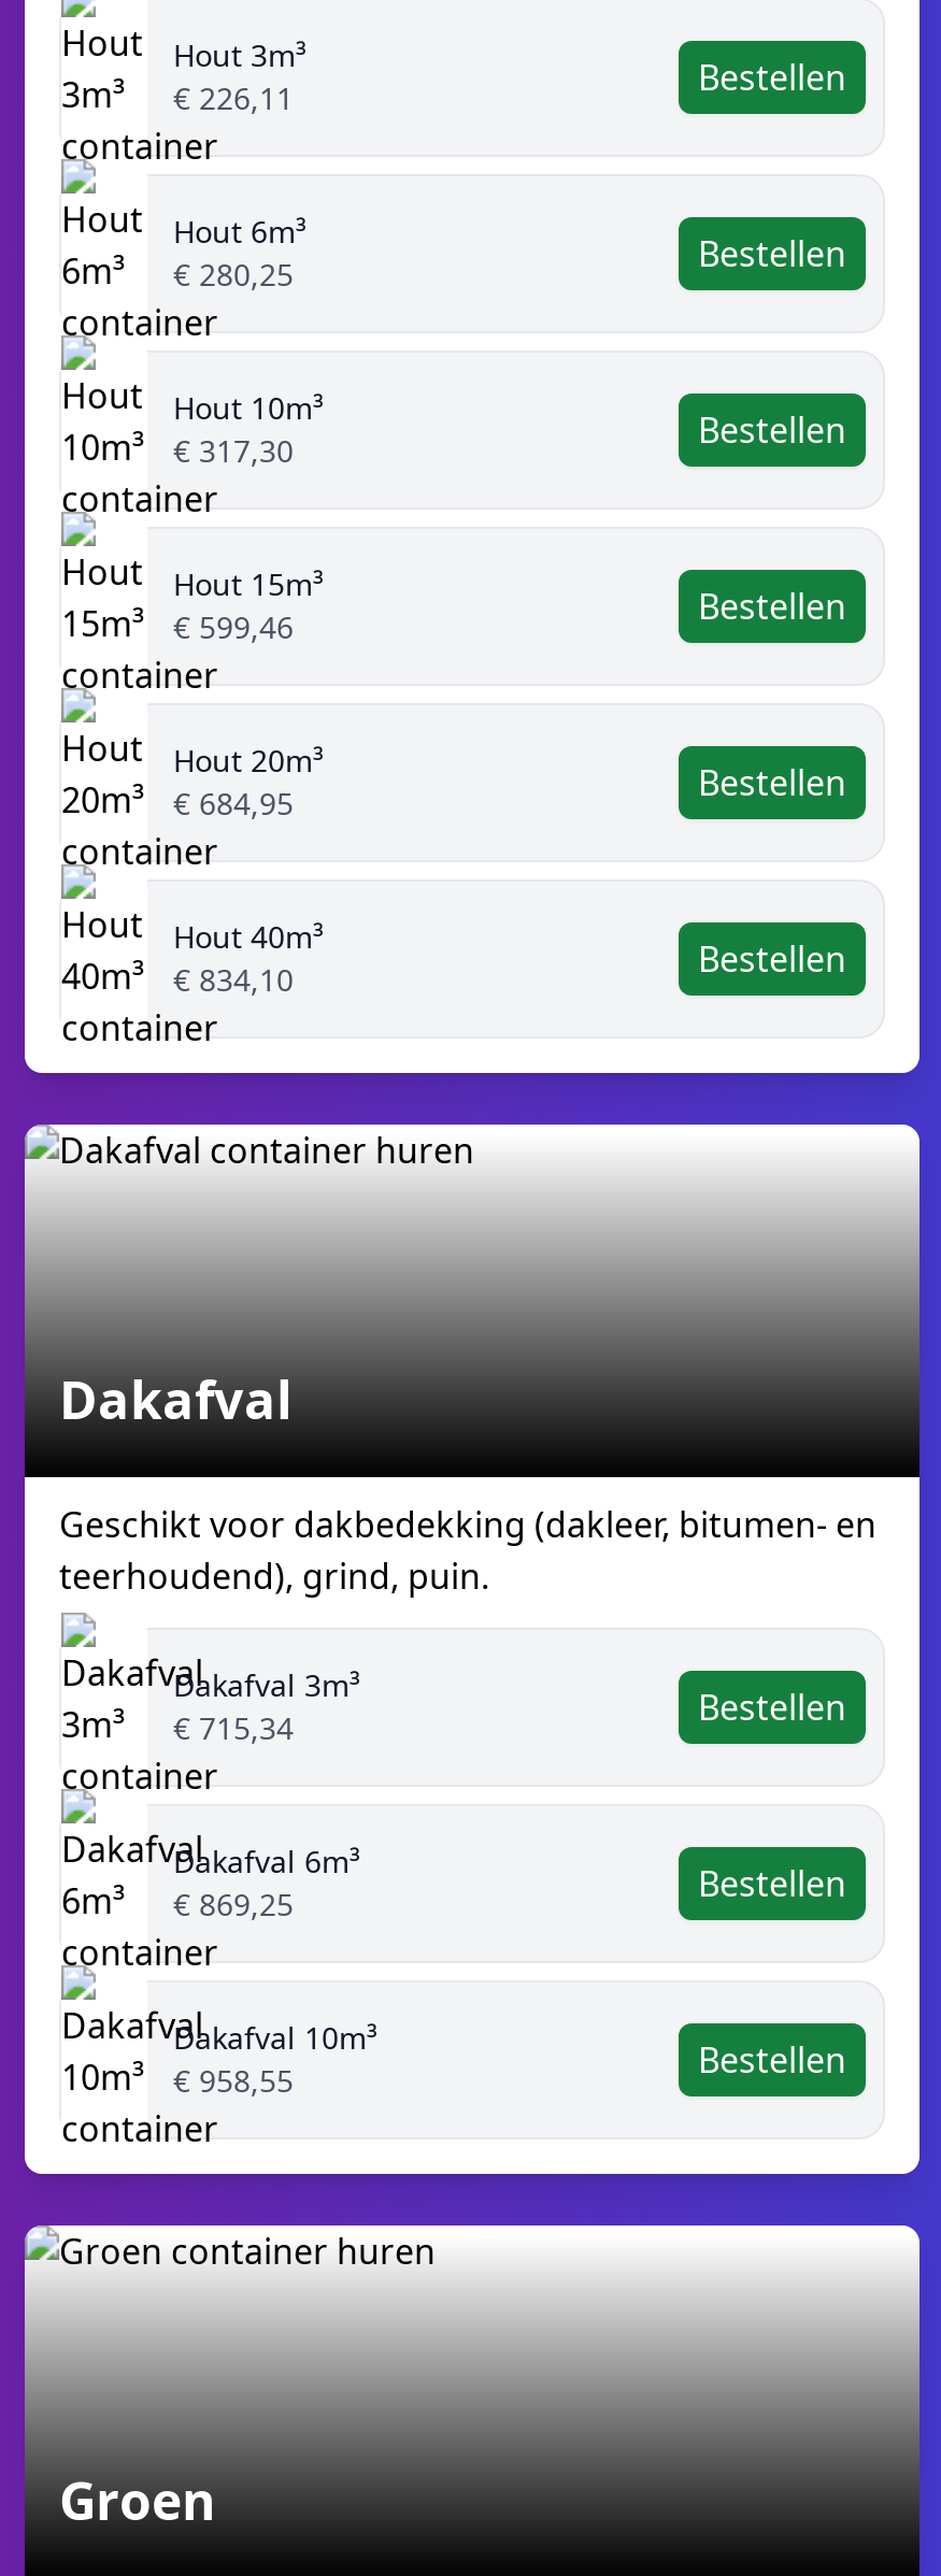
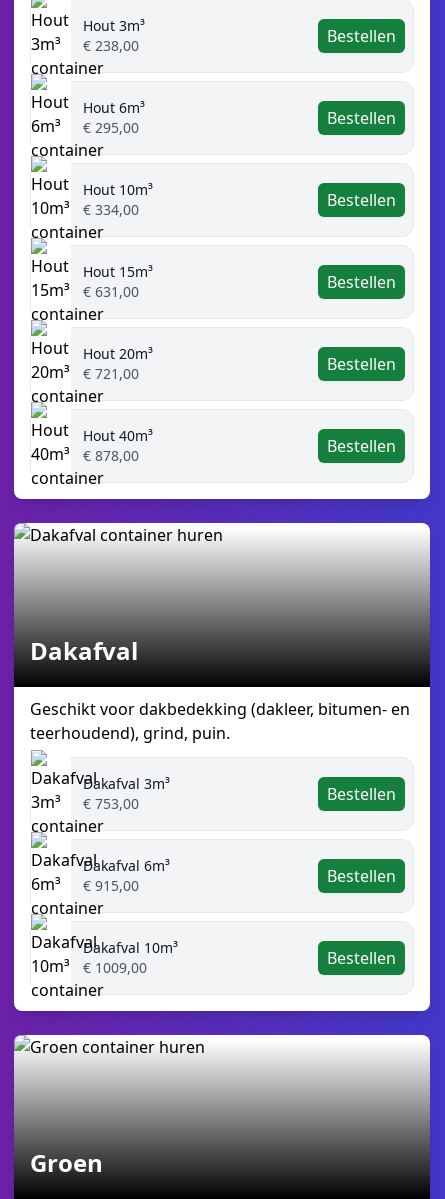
- € 226,11
+ € 238,00

- € 280,25
+ € 295,00

- € 317,30
+ € 334,00

- € 599,46
+ € 631,00

- € 684,95
+ € 721,00

- € 834,10
+ € 878,00

- € 715,34
+ € 753,00

- € 869,25
+ € 915,00

- € 958,55
+ € 1009,00
